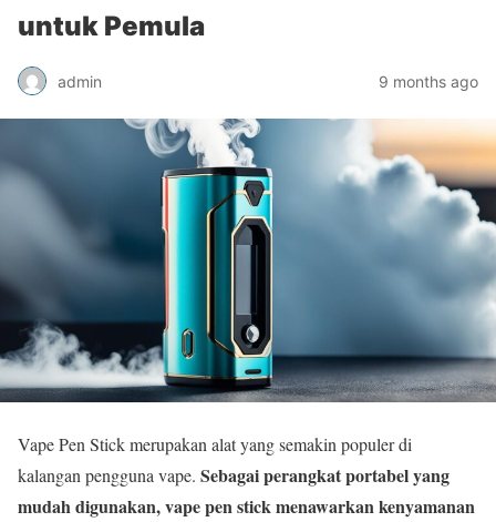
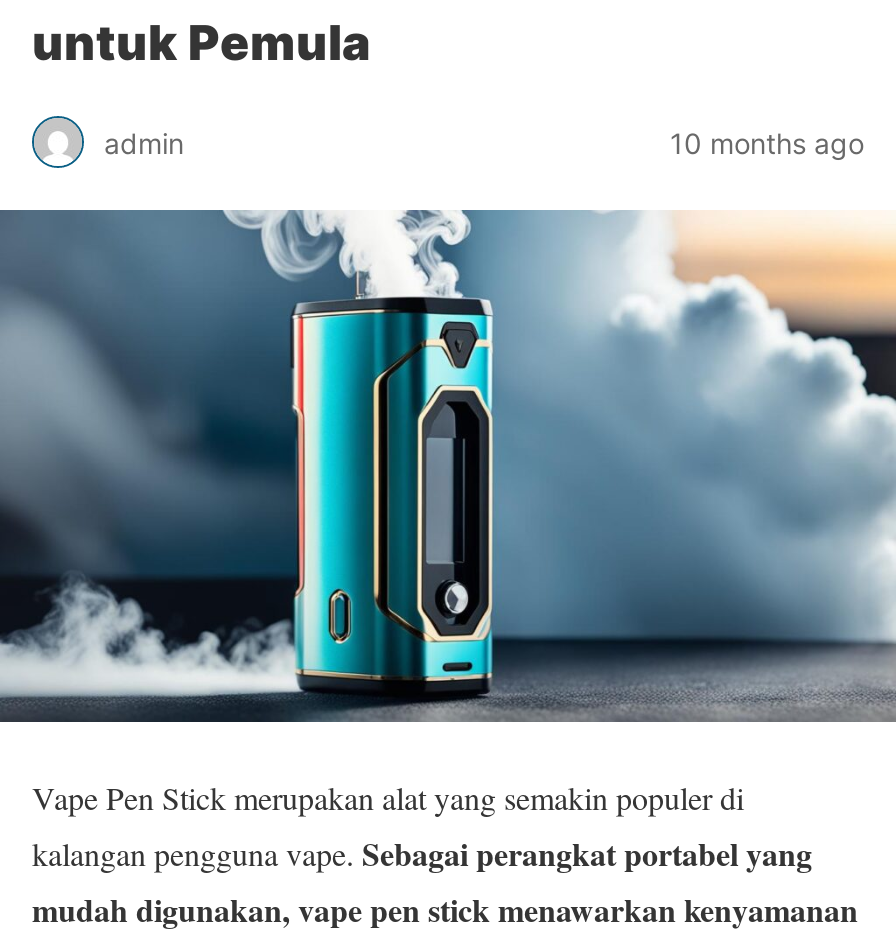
- 9 months ago
+ 10 months ago
